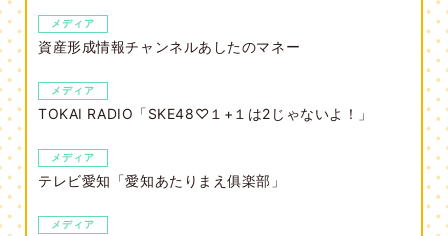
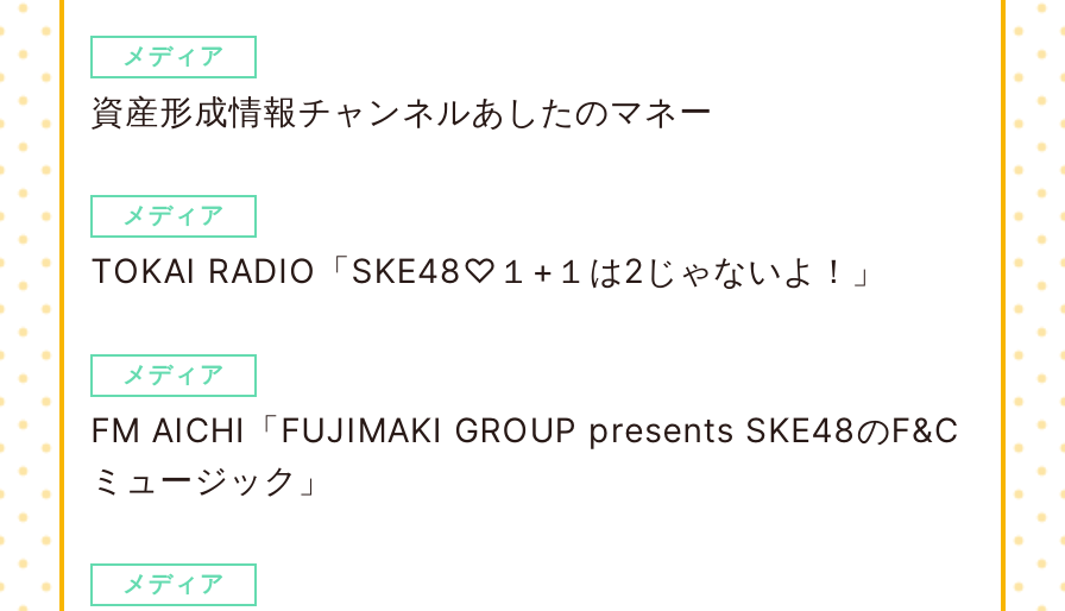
- テレビ愛知「愛知あたりまえ俱楽部」
+ FM AICHI「FUJIMAKI GROUP presents SKE48のF&C
+ ミュージック」
